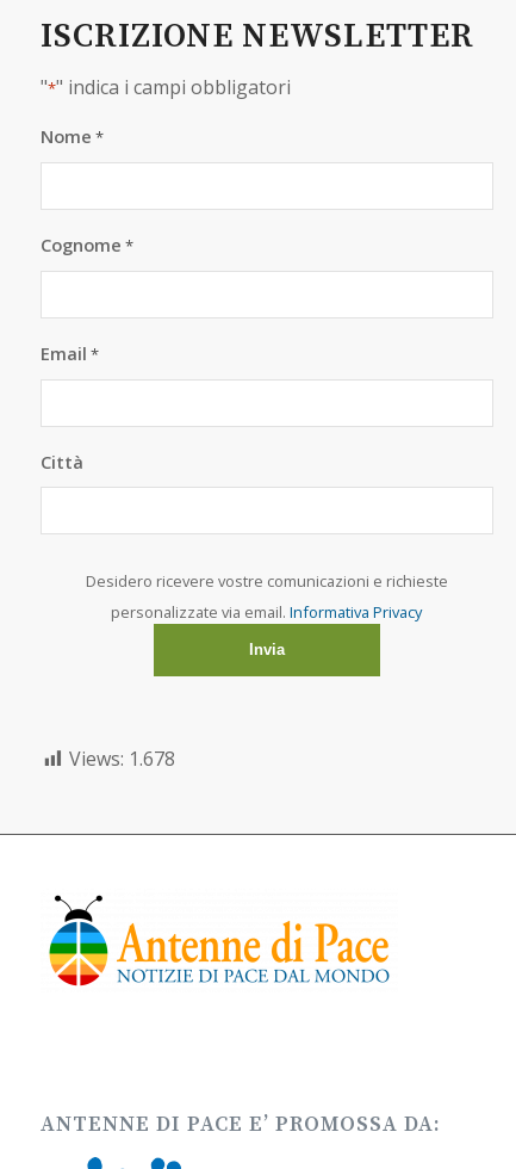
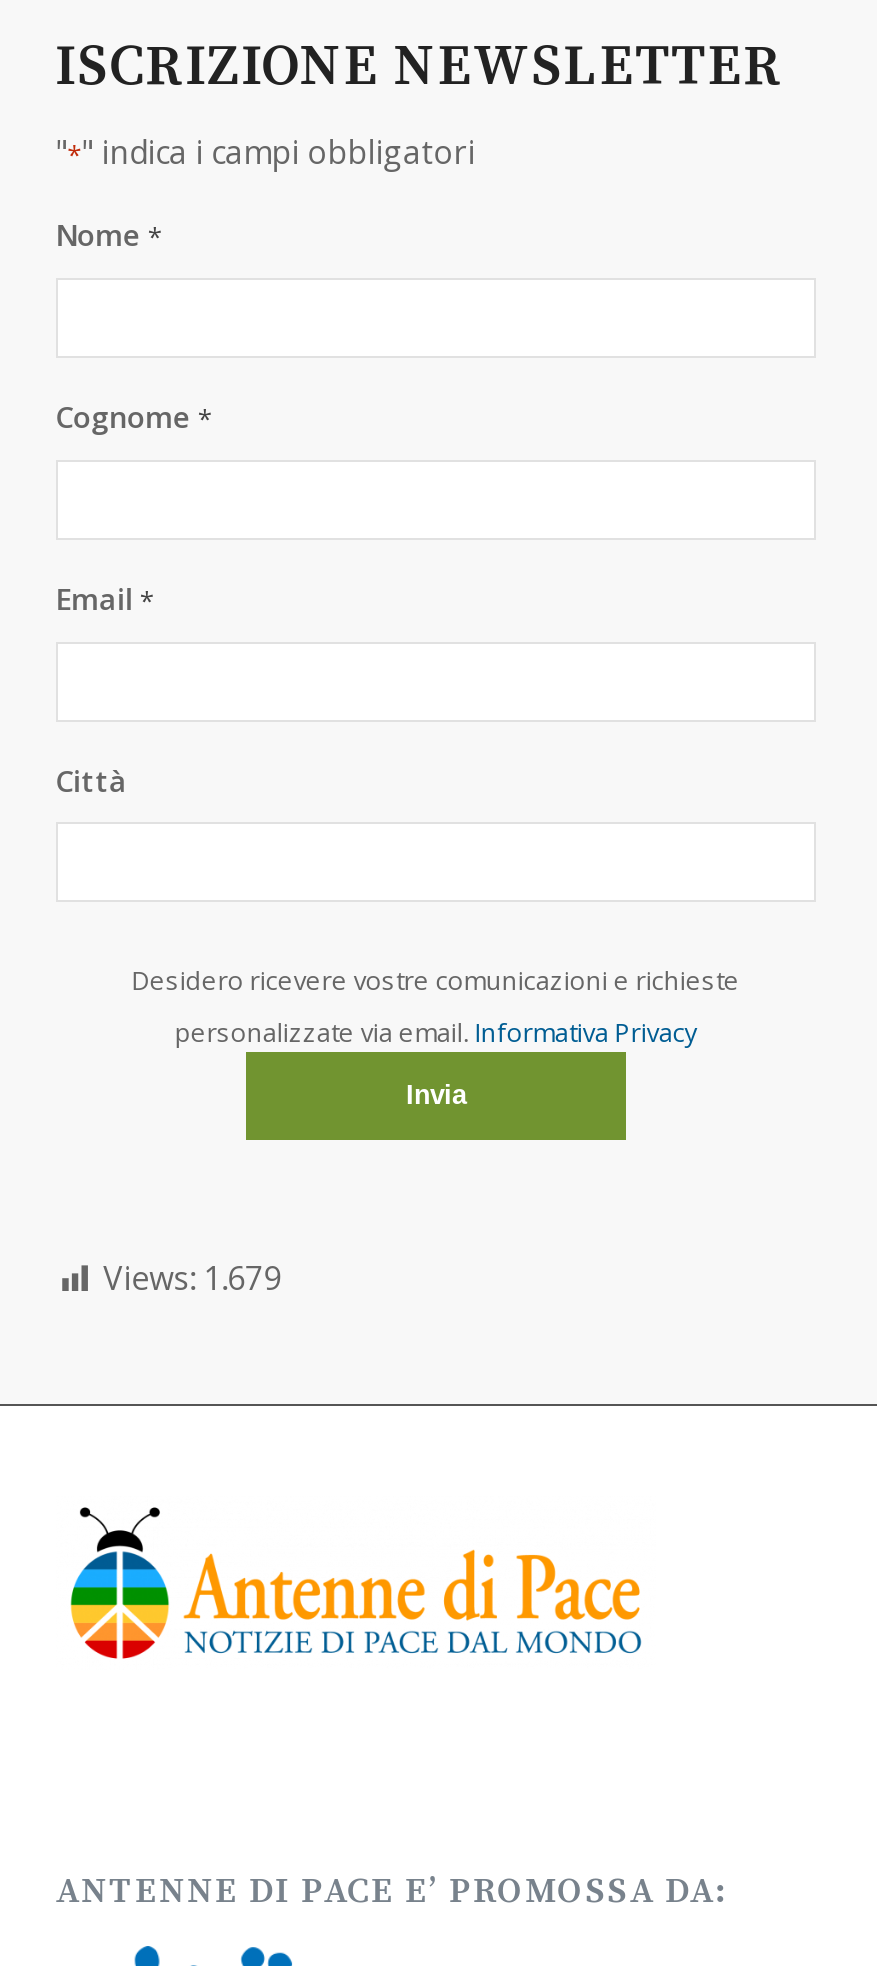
- Views: 1.678
+ Views: 1.679
